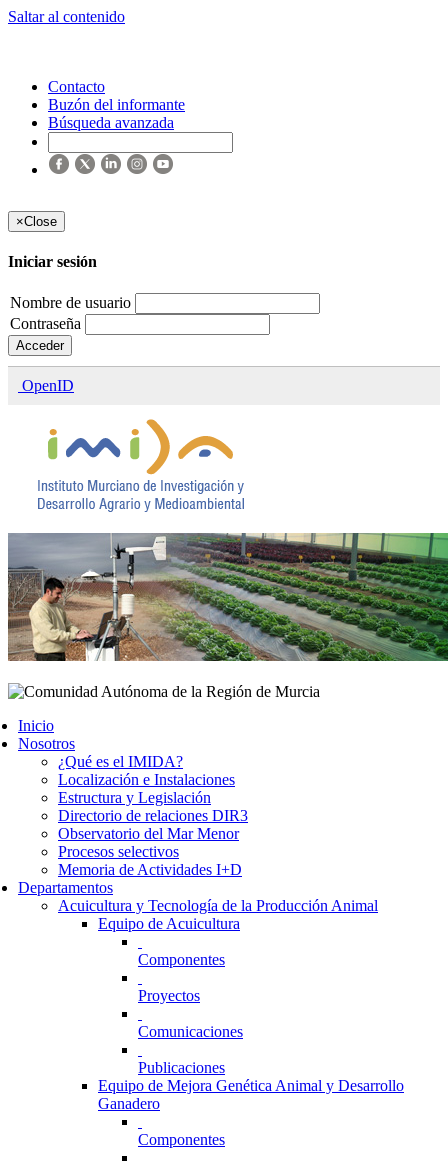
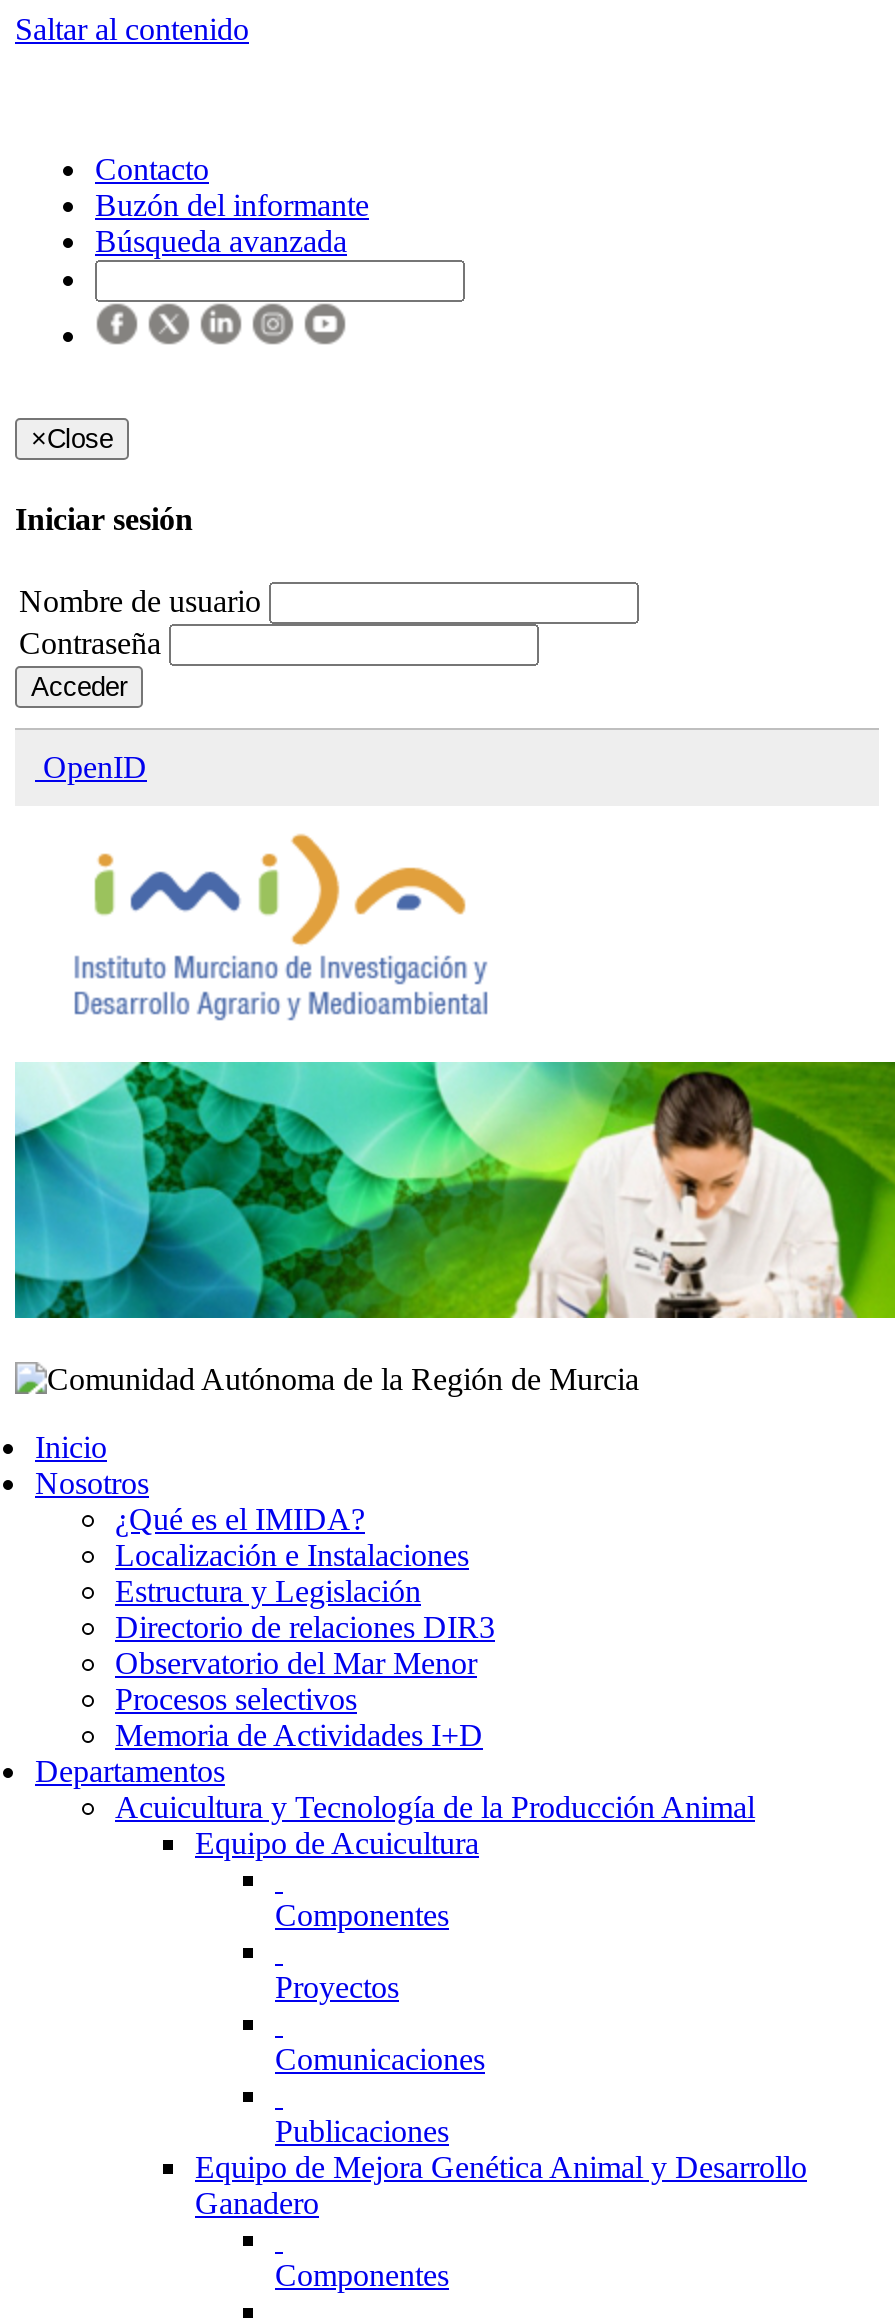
- [image]
+ [image]
